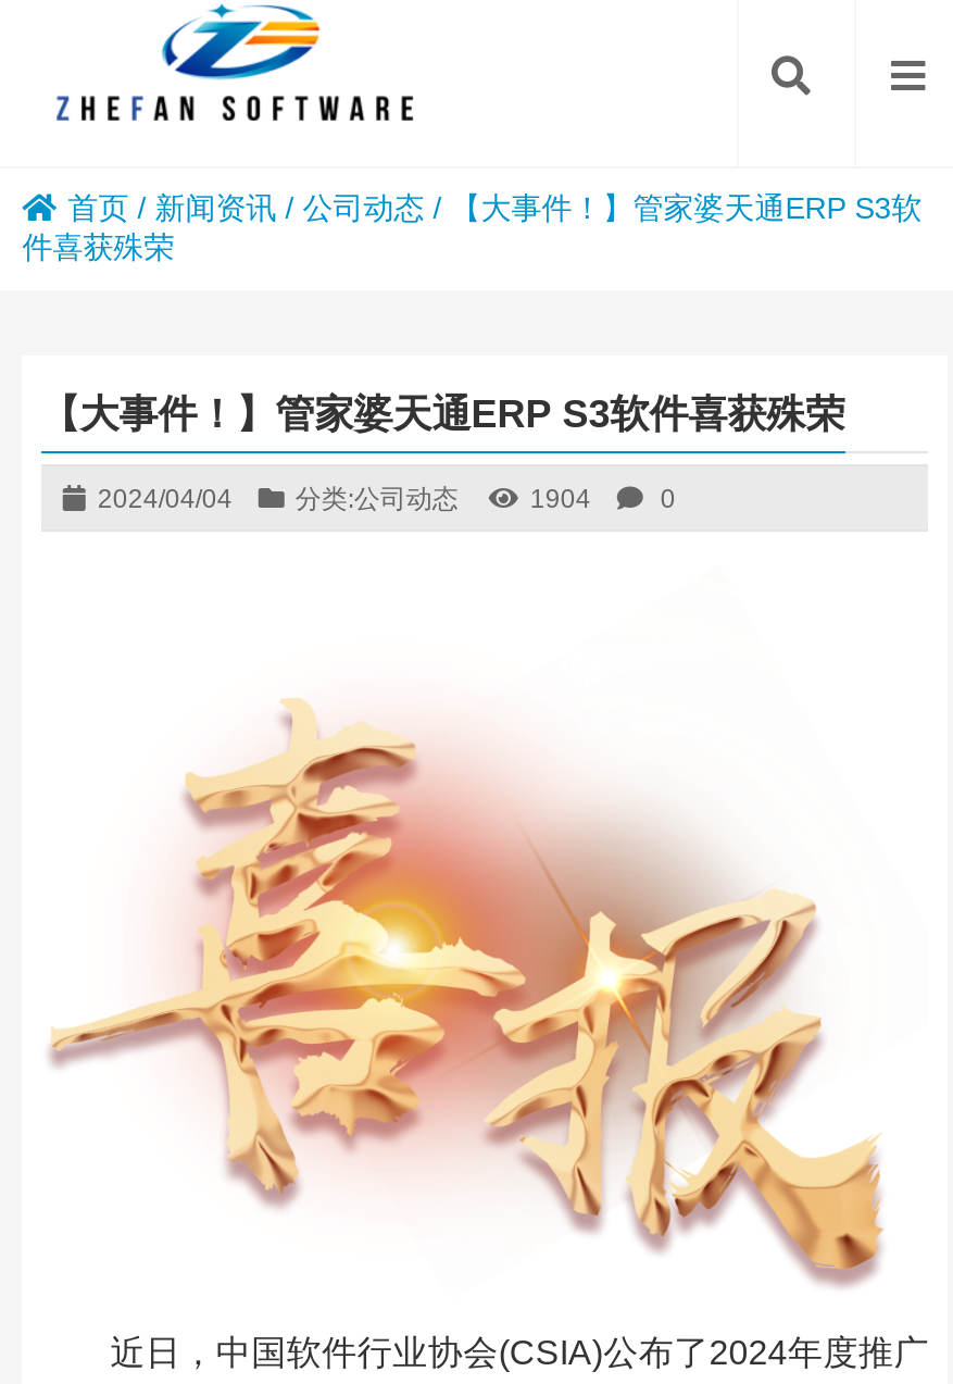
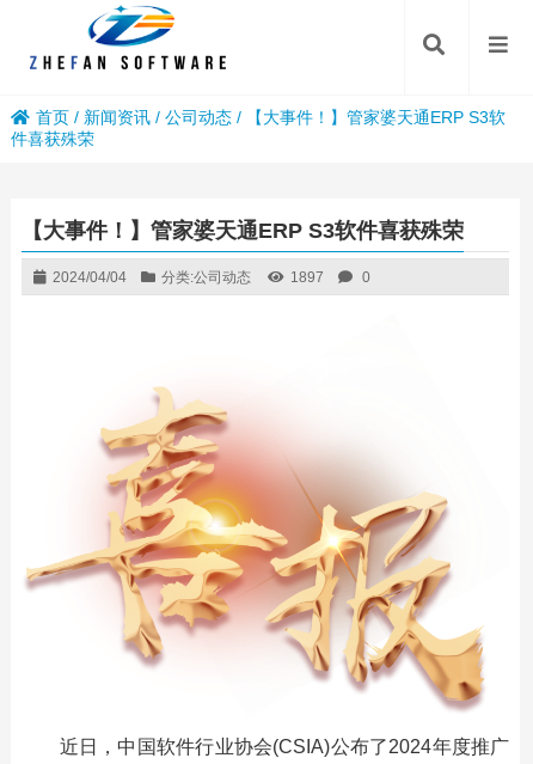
- 1904
+ 1897
